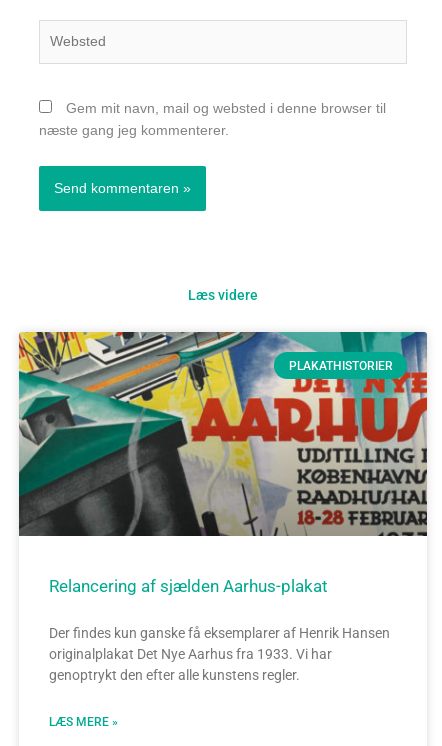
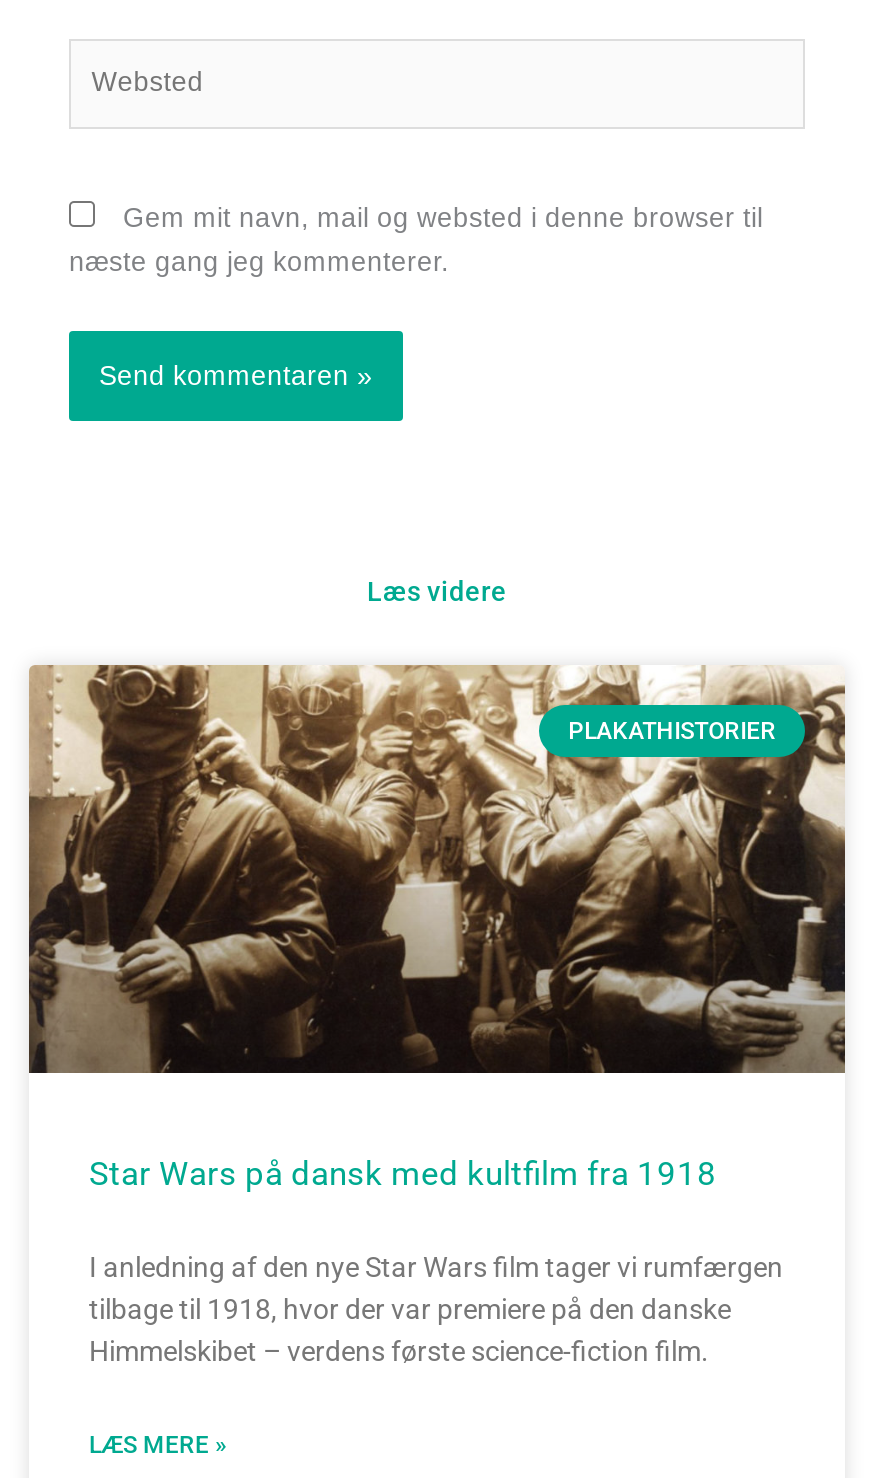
- [image]
+ [image]

- Relancering af sjælden Aarhus-plakat
+ Star Wars på dansk med kultfilm fra 1918

- Der findes kun ganske få eksemplarer af Henrik Hansen
- originalplakat Det Nye Aarhus fra 1933. Vi har
- genoptrykt den efter alle kunstens regler.
+ I anledning af den nye Star Wars film tager vi rumfærgen
+ tilbage til 1918, hvor der var premiere på den danske
+ Himmelskibet – verdens første science-fiction film.
